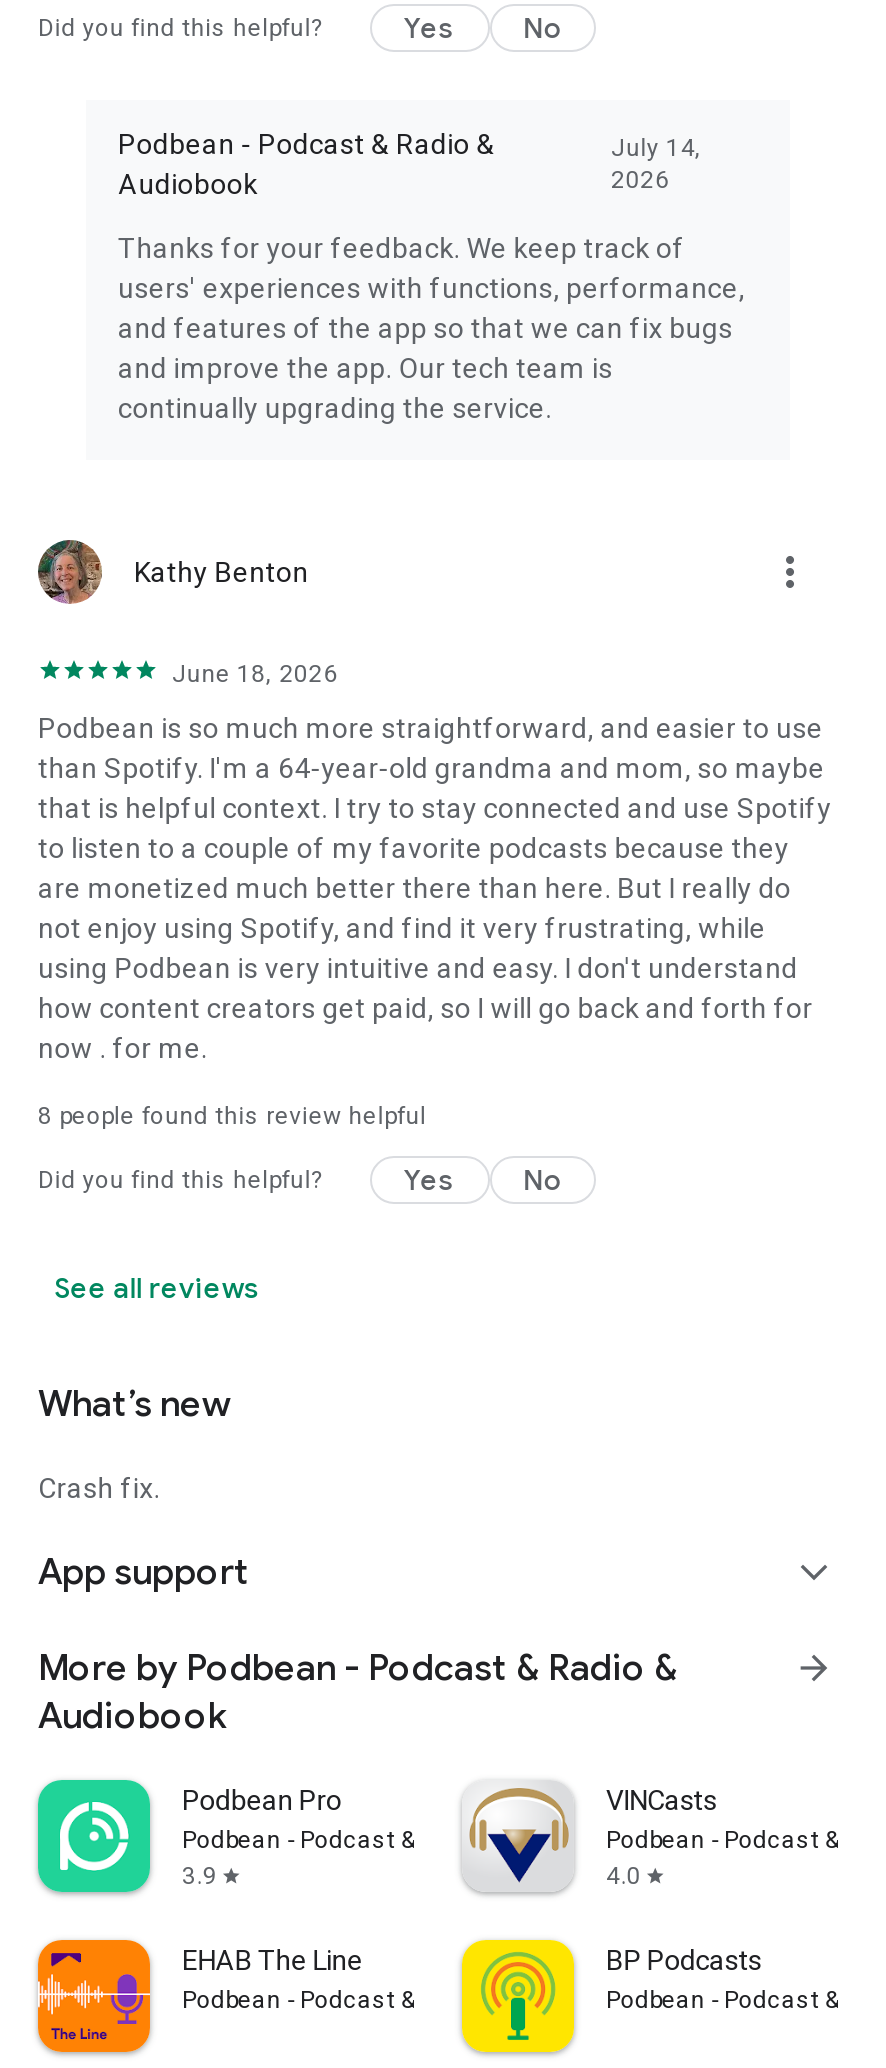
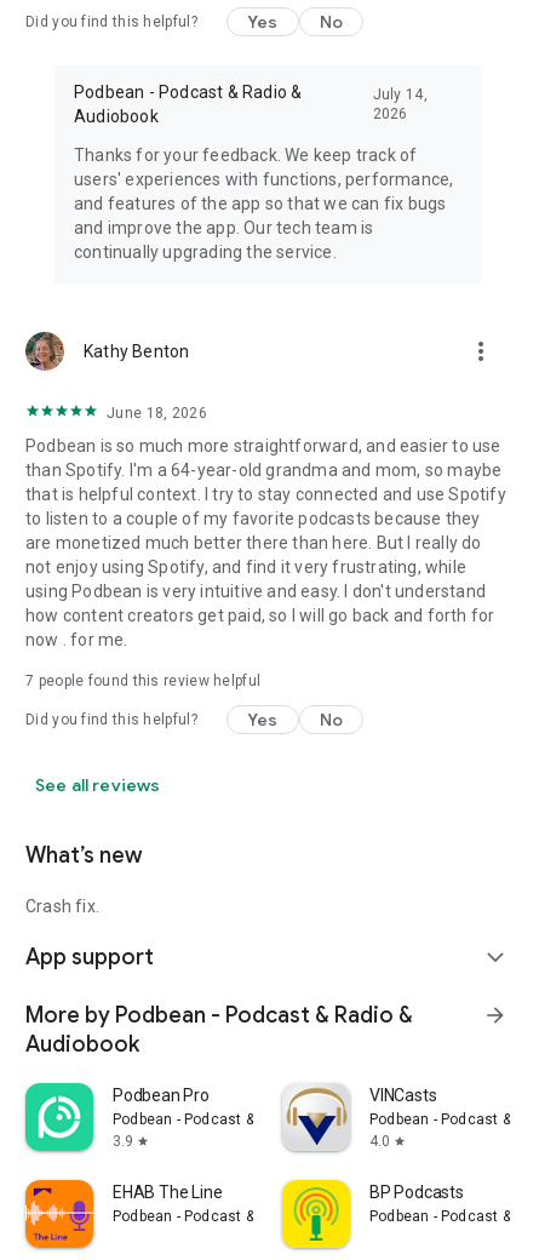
- 8 people found this review helpful
+ 7 people found this review helpful
